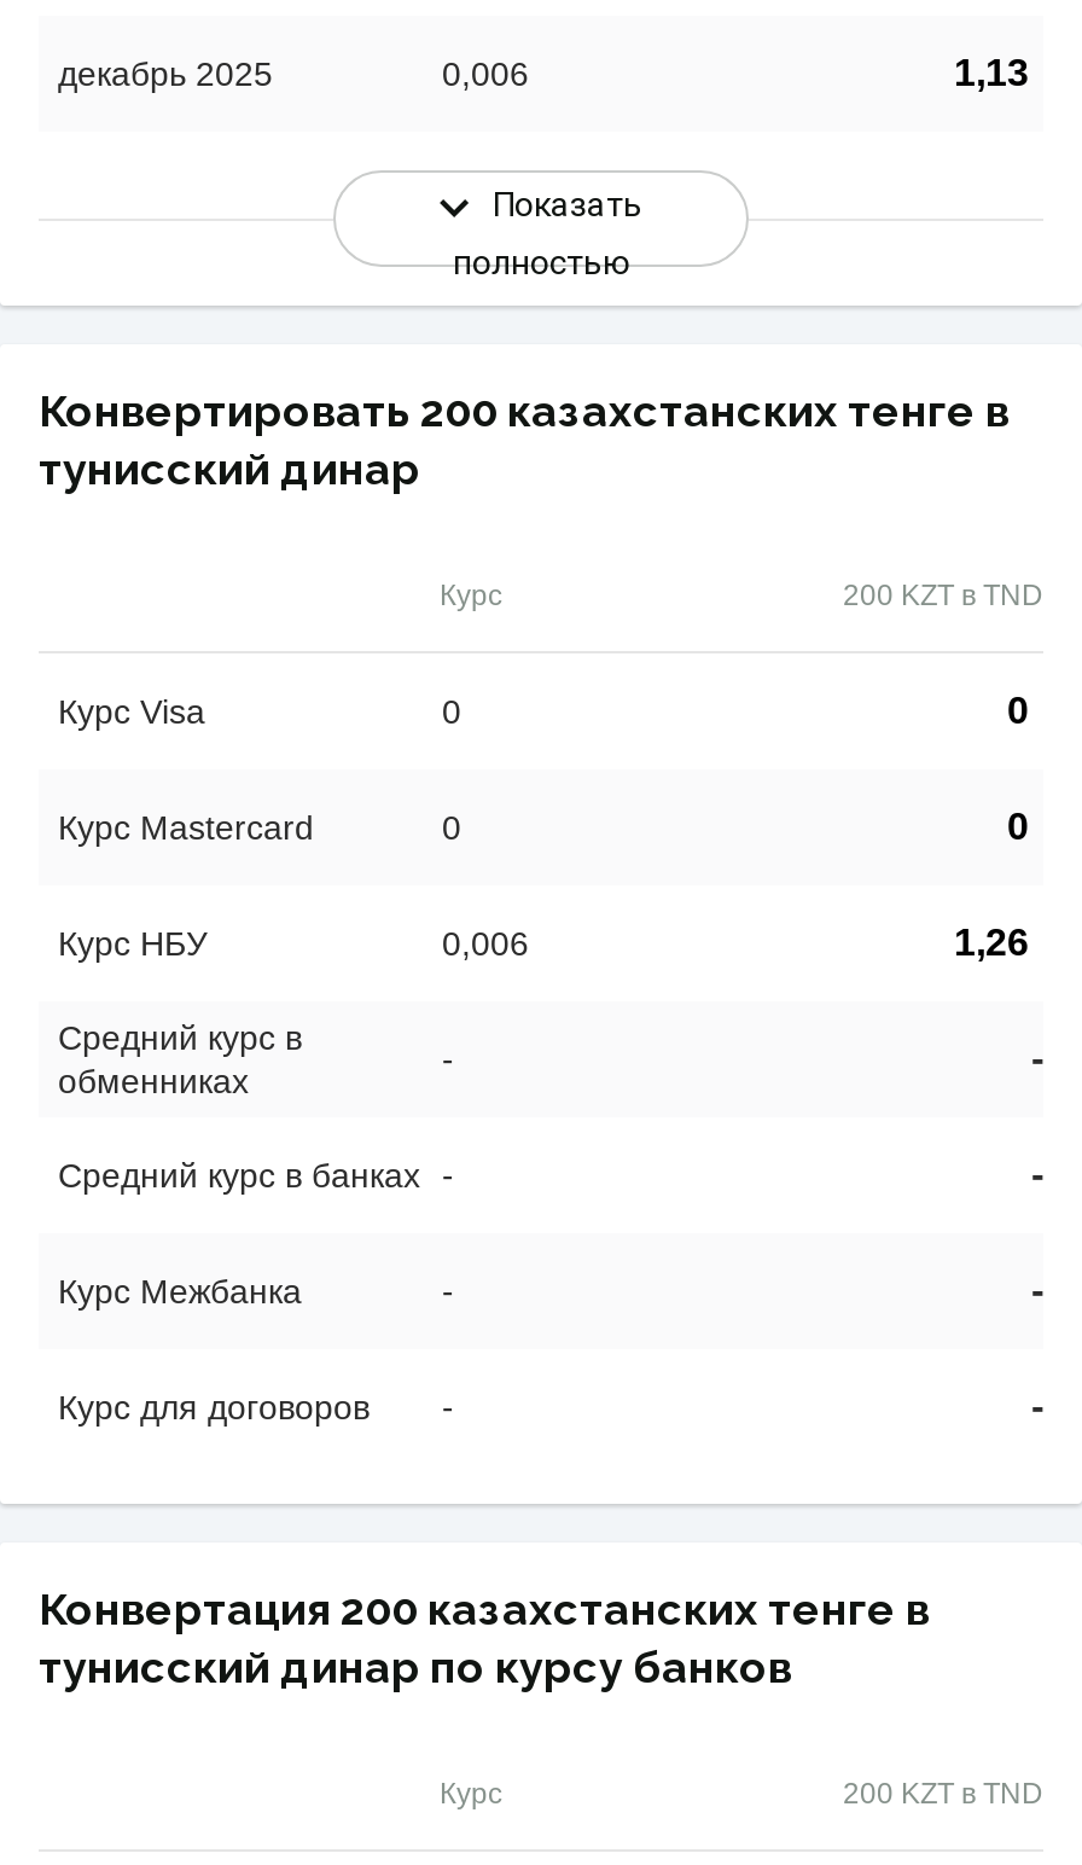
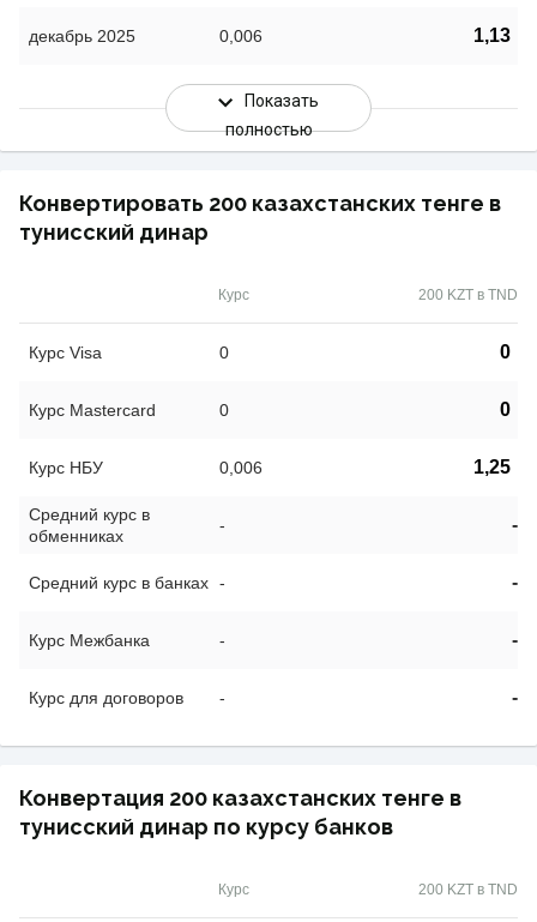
- 1,26
+ 1,25
